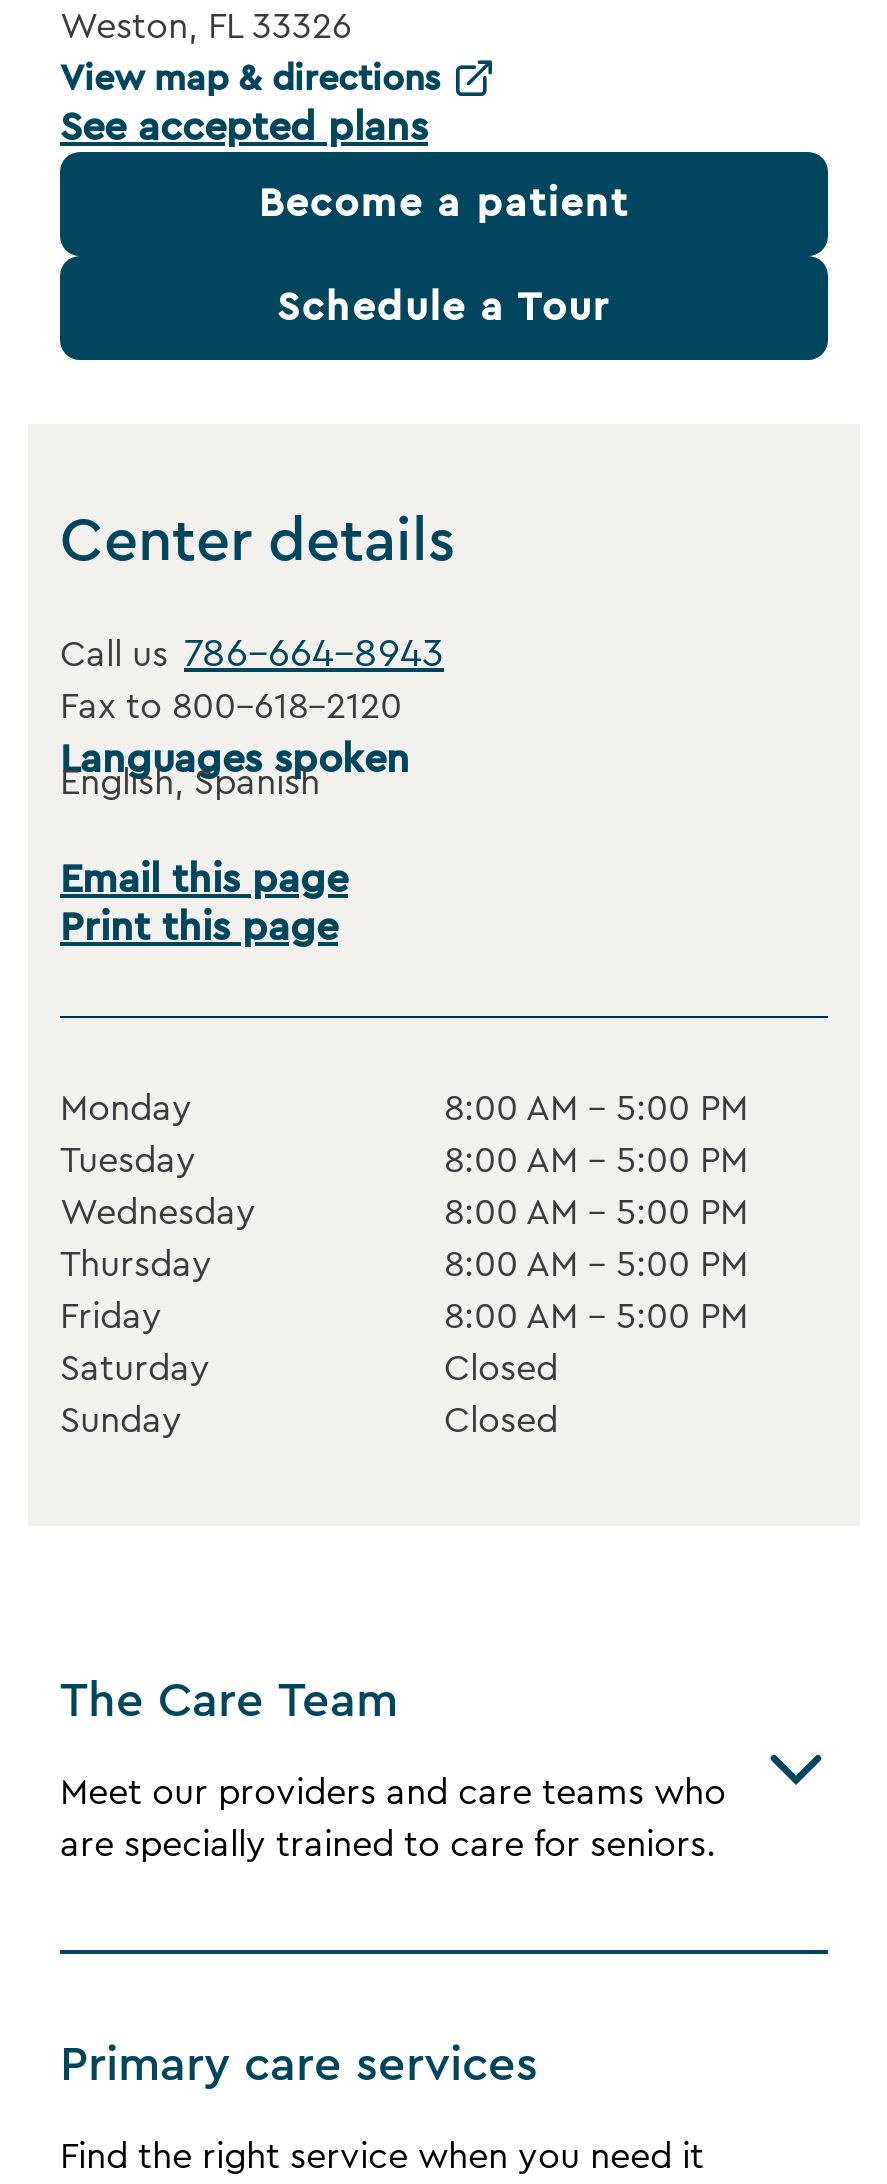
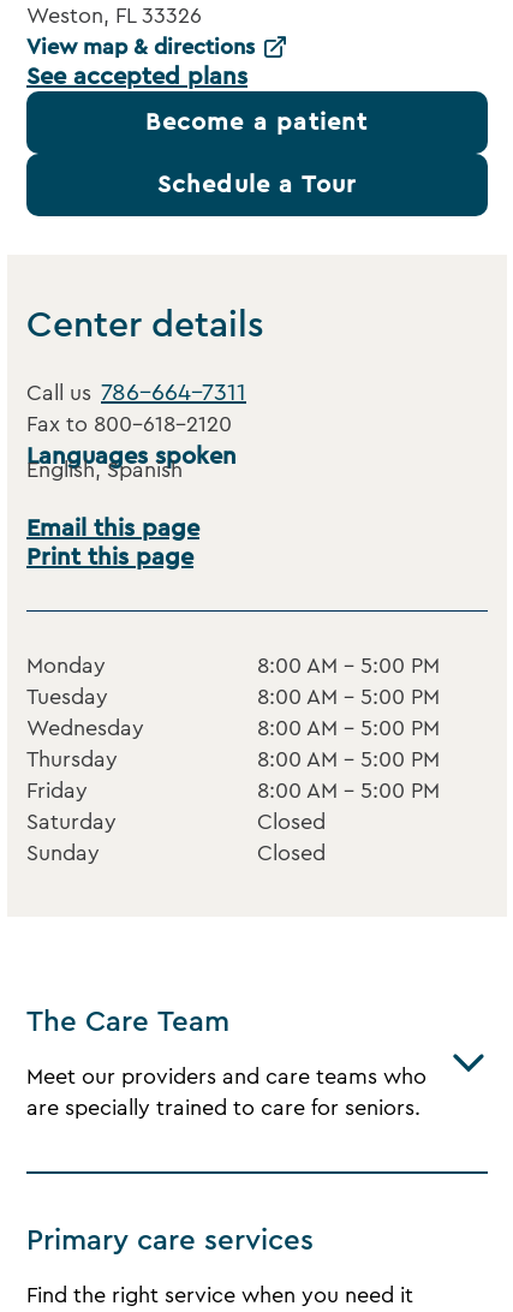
- Call us 786-664-8943
+ Call us 786-664-7311
